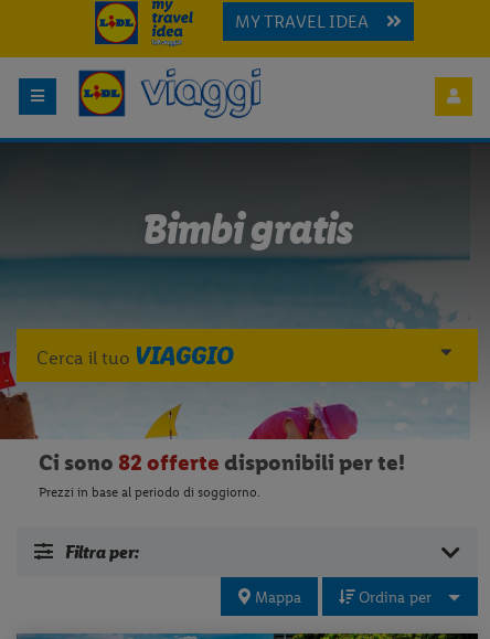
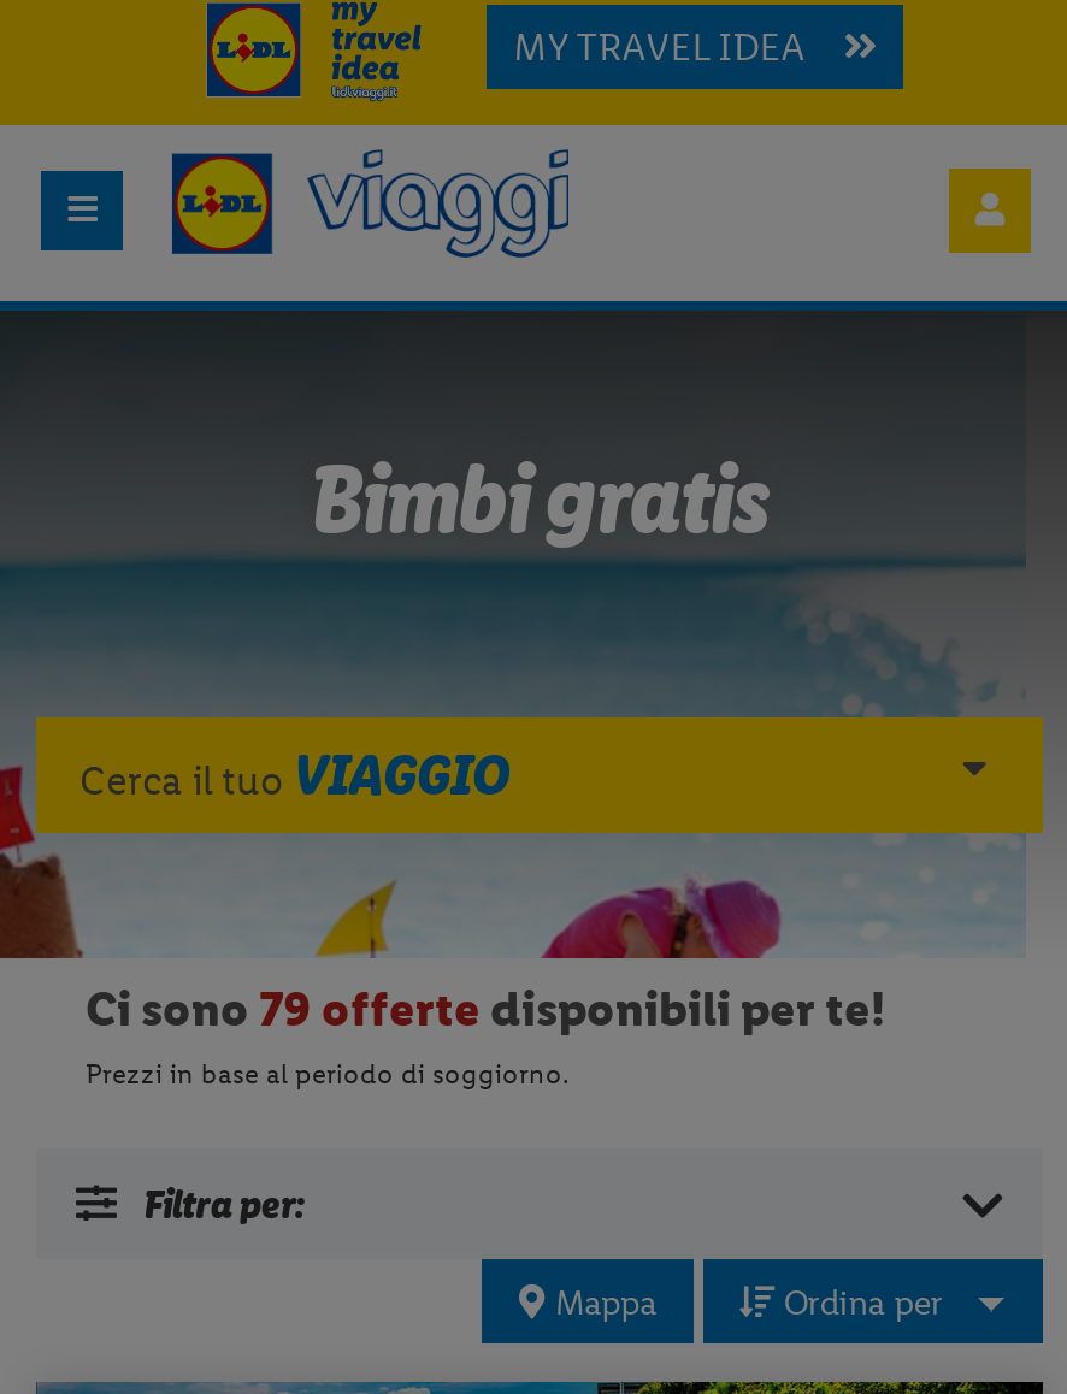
- Ci sono 82 offerte disponibili per te!
+ Ci sono 79 offerte disponibili per te!
